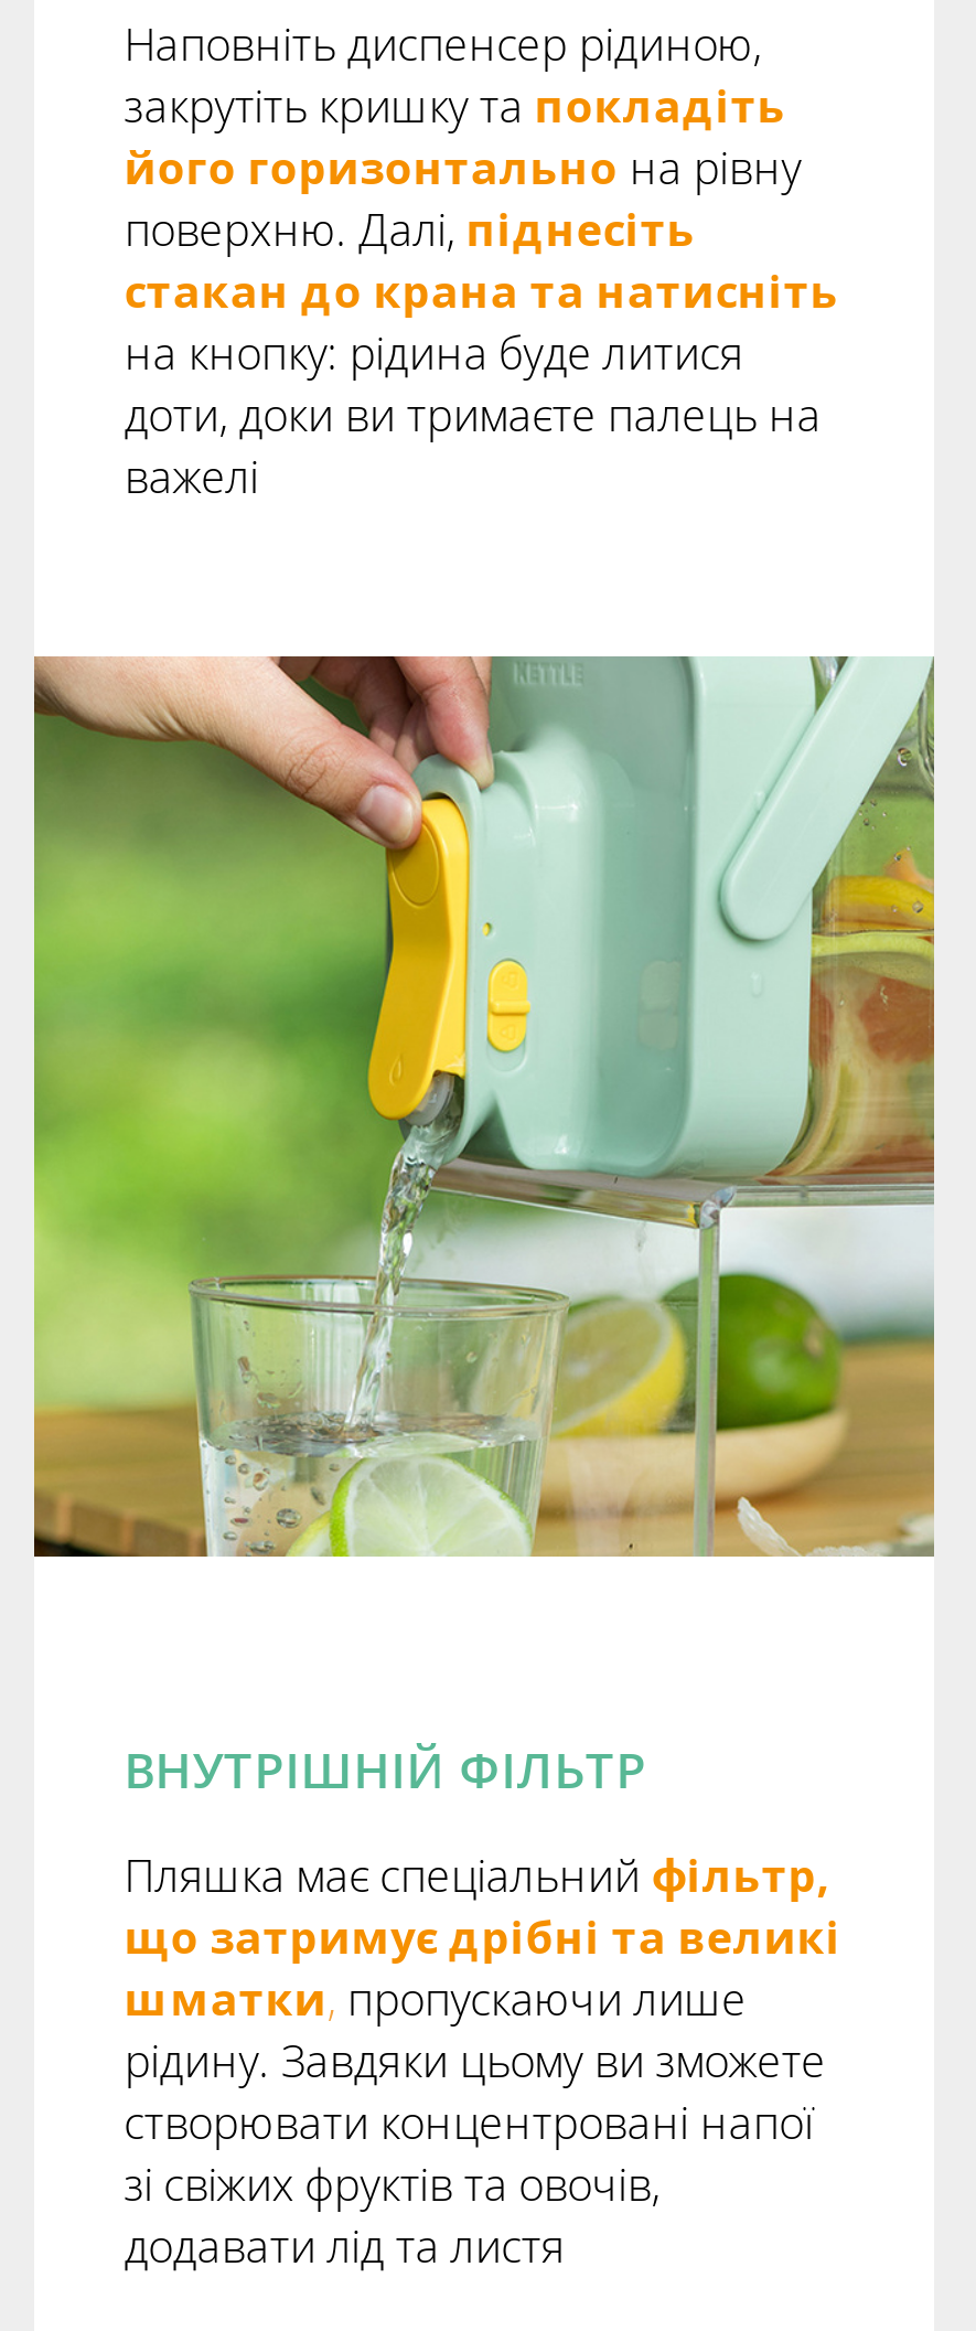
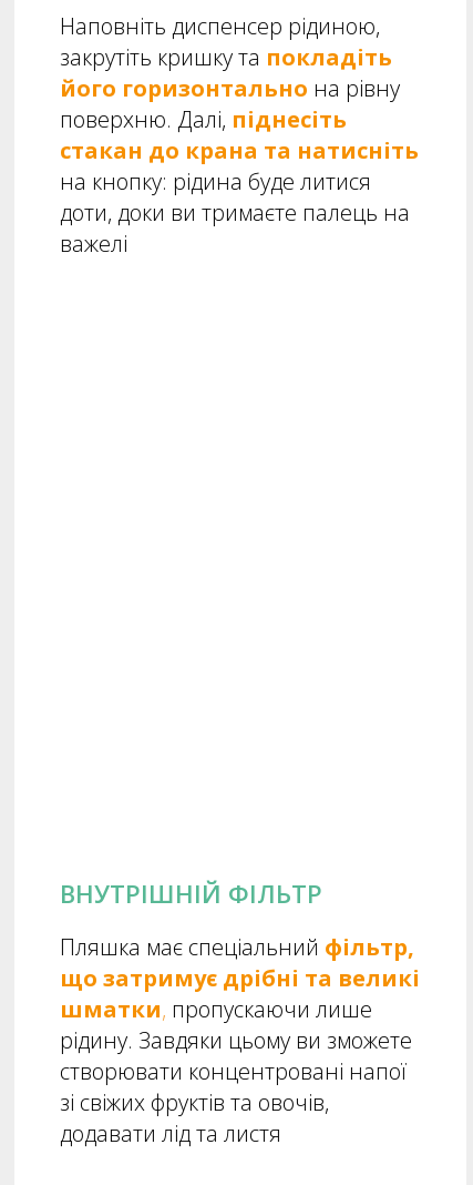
- [image]
